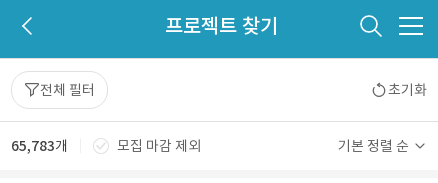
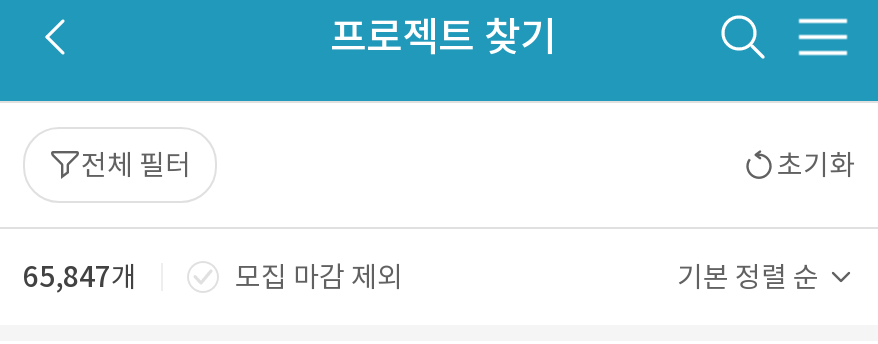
- 65,783개
+ 65,847개
